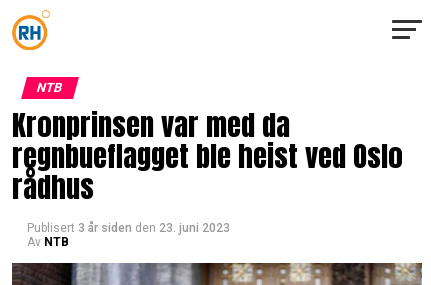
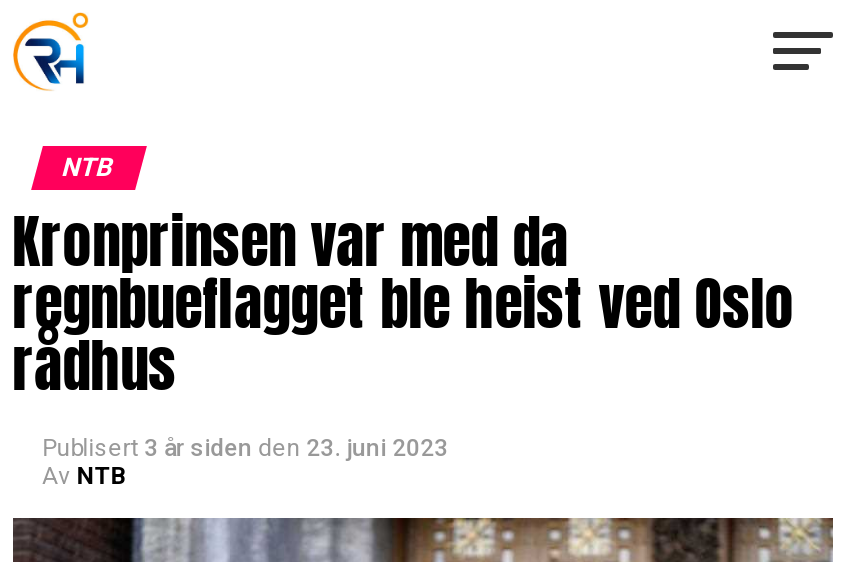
- [image]
+ [image]
